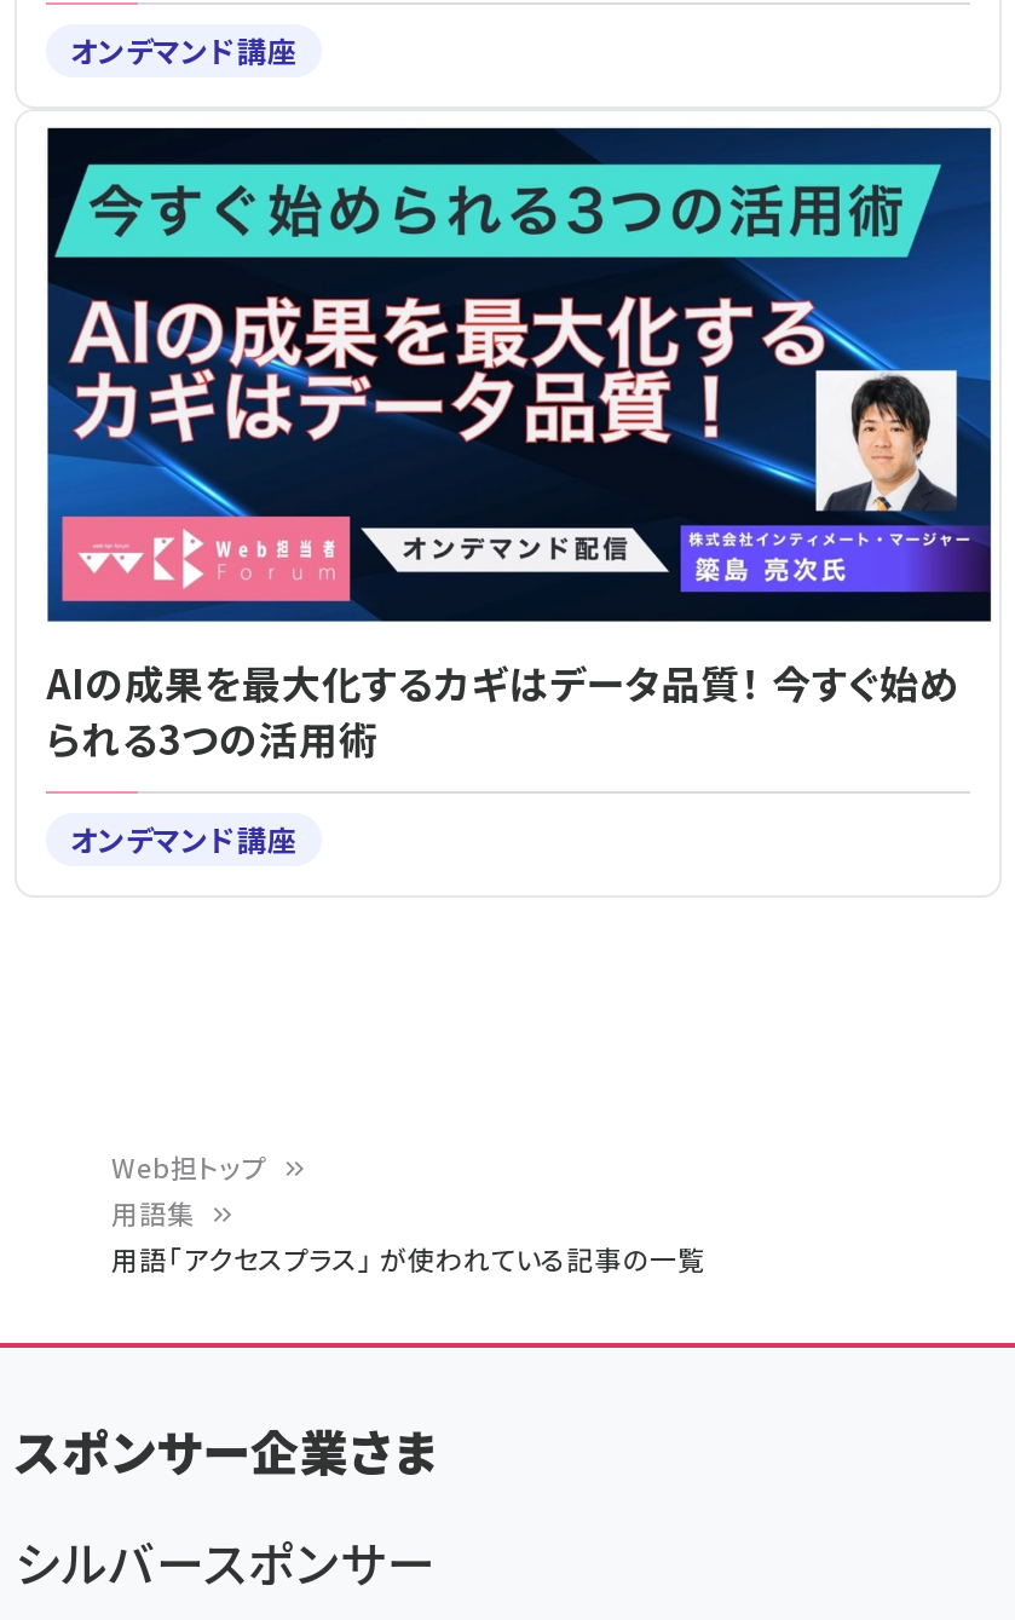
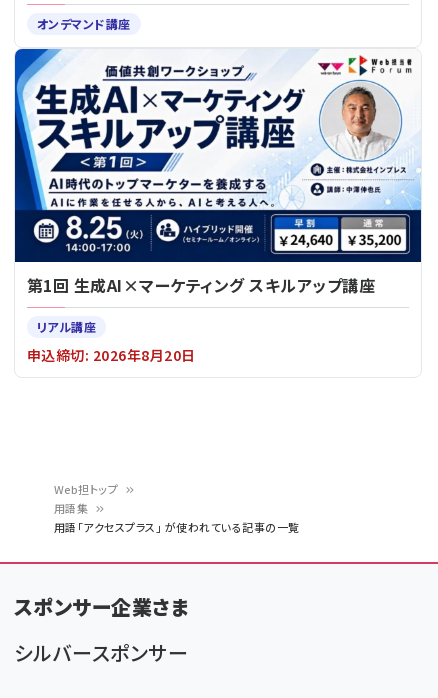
- [image]
- AIの成果を最大化するカギはデータ品質！ 今すぐ始め
- られる3つの活用術
- オンデマンド講座
+ [image]
+ 第1回 生成AI×マーケティング スキルアップ講座
+ リアル講座
+ 申込締切: 2026年8月20日
